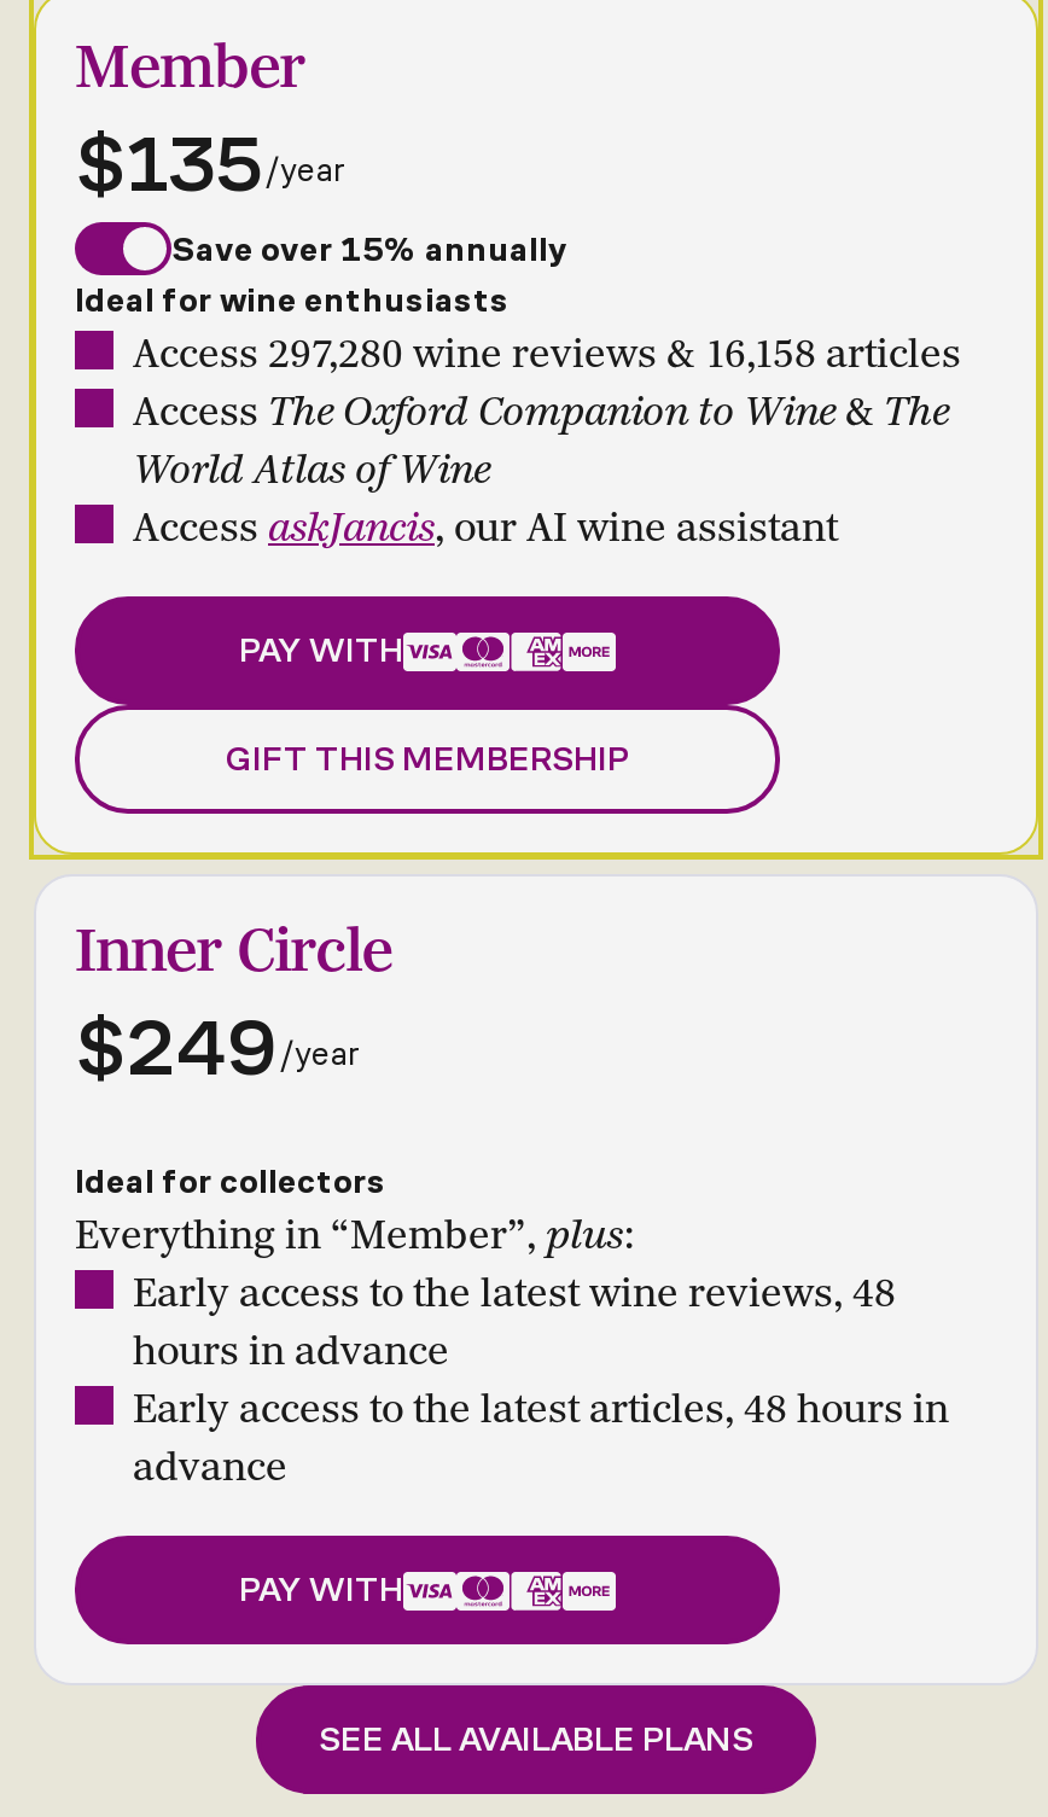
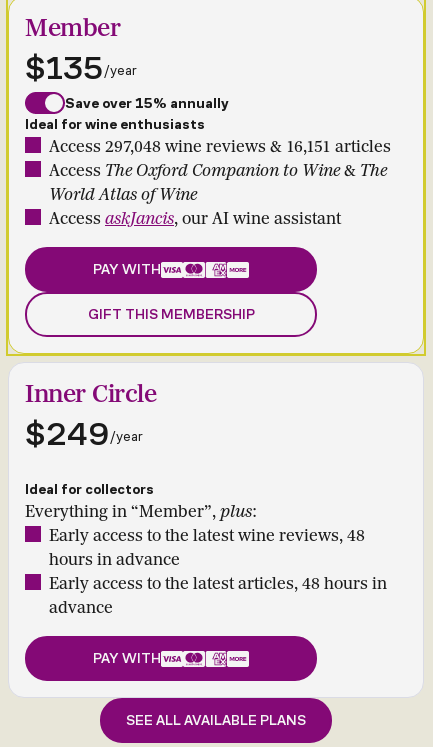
- Access 297,280 wine reviews & 16,158 articles
+ Access 297,048 wine reviews & 16,151 articles
